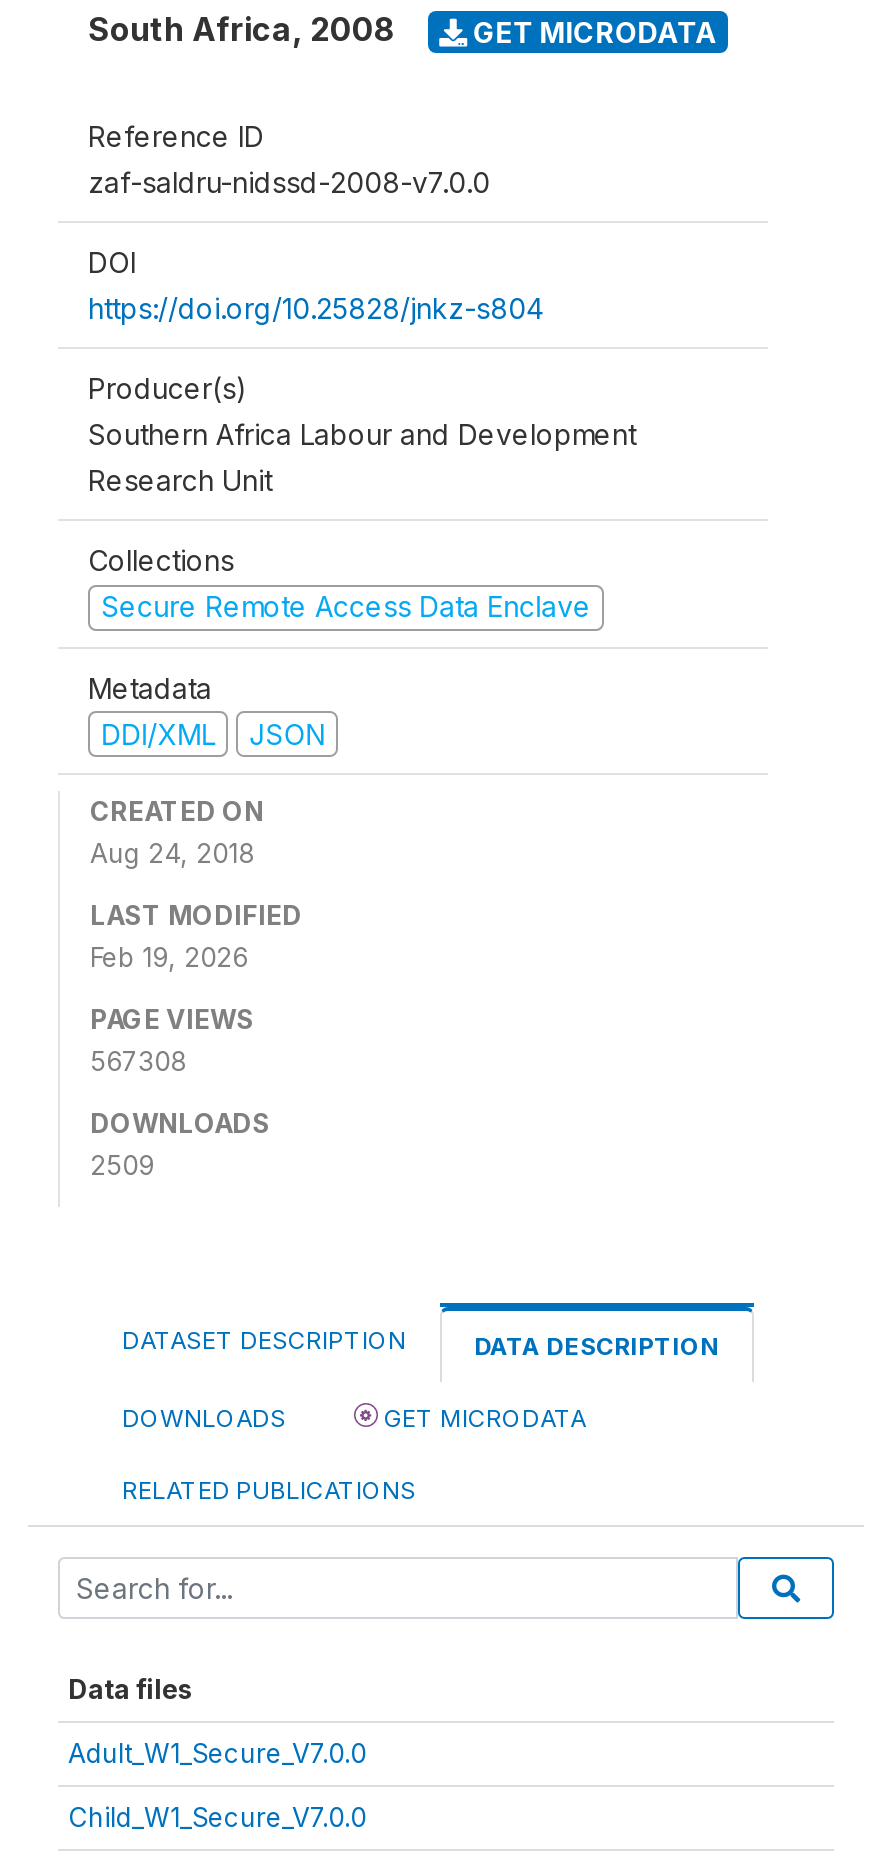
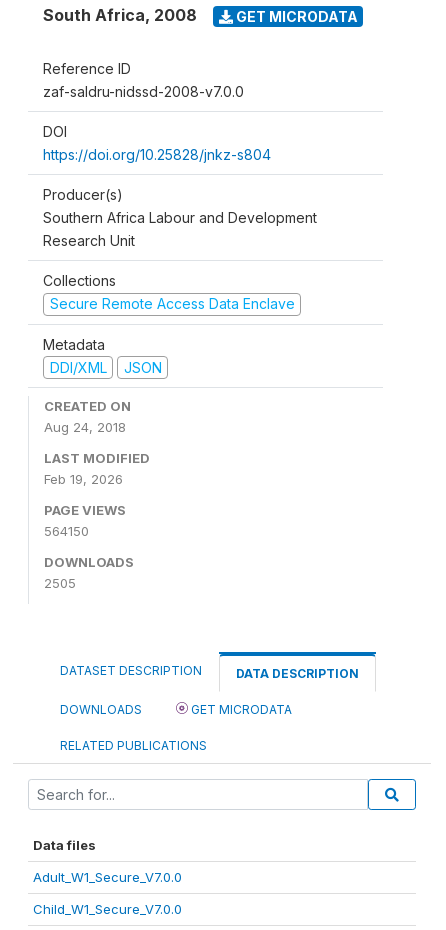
- 567308
+ 564150

- 2509
+ 2505
